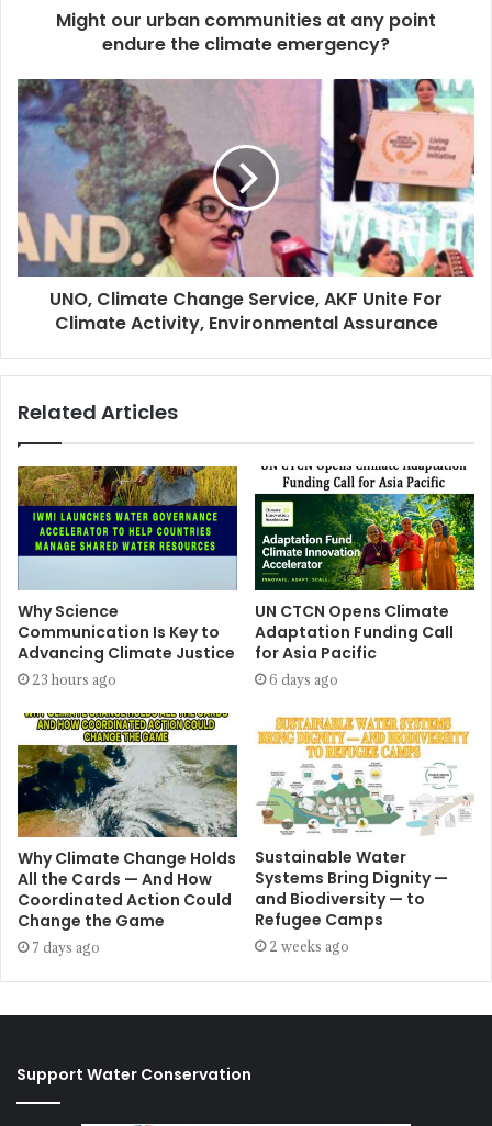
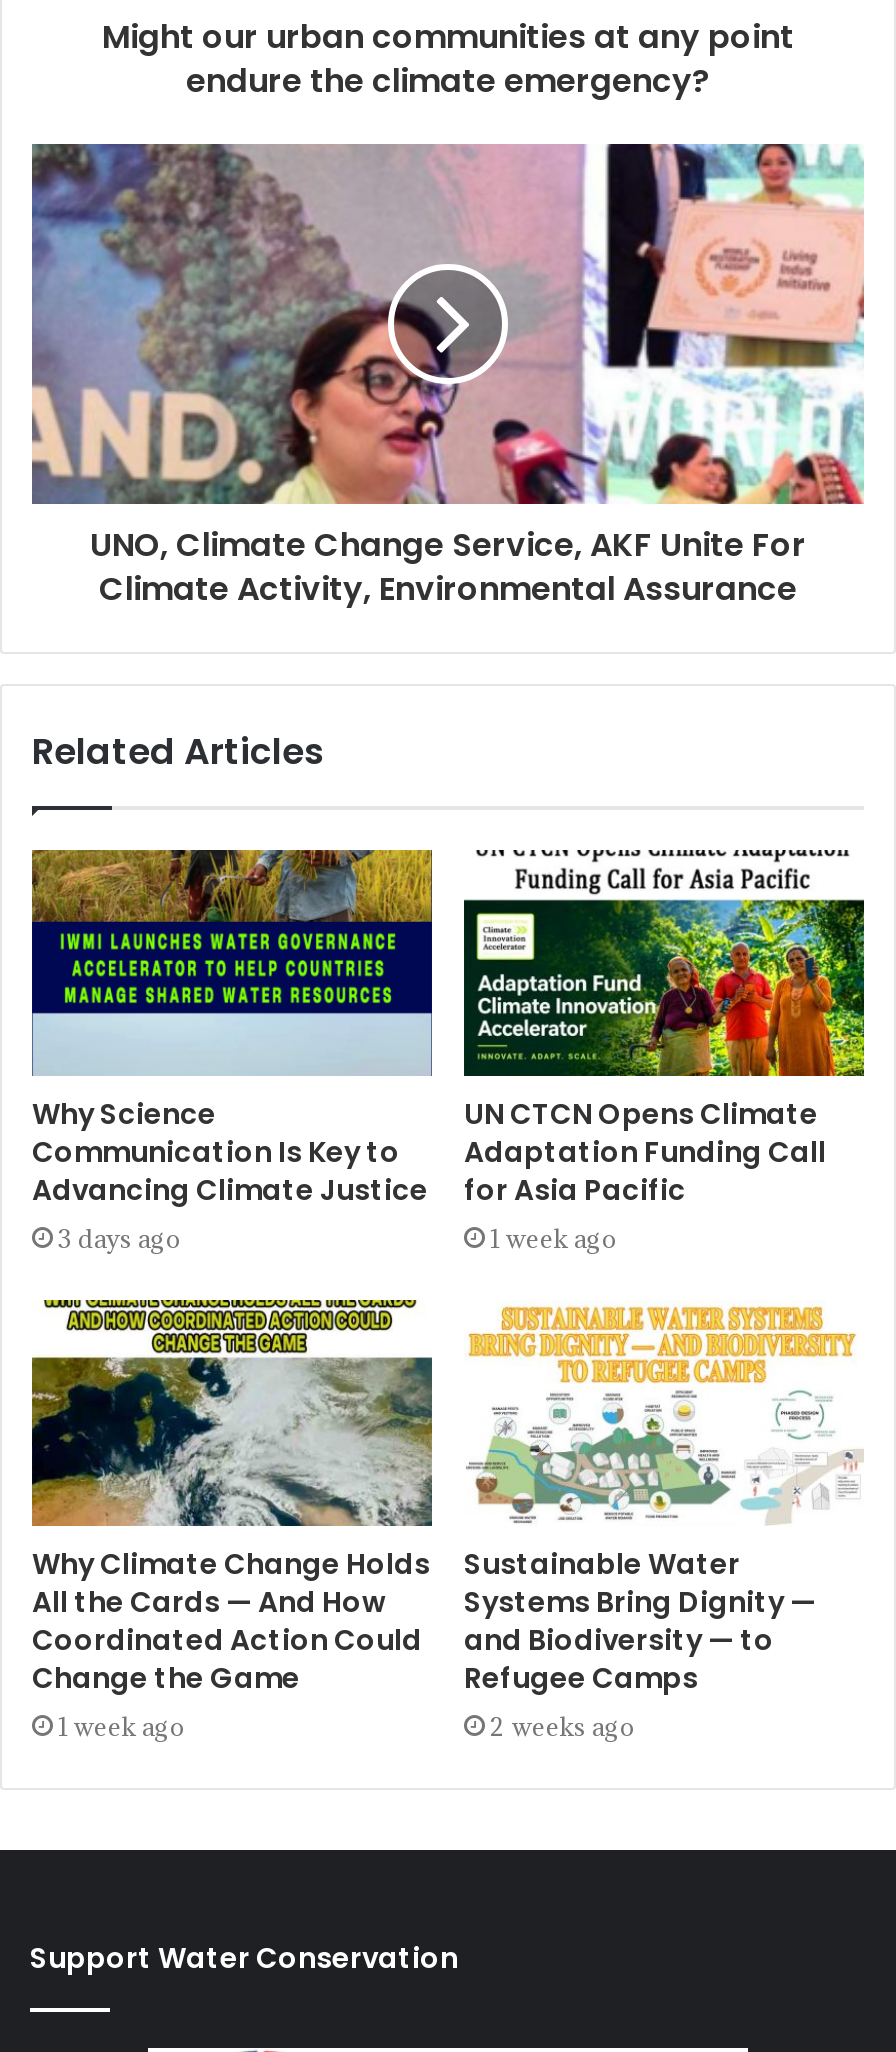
- 23 hours ago
+ 3 days ago

- 6 days ago
+ 1 week ago

- 7 days ago
+ 1 week ago
